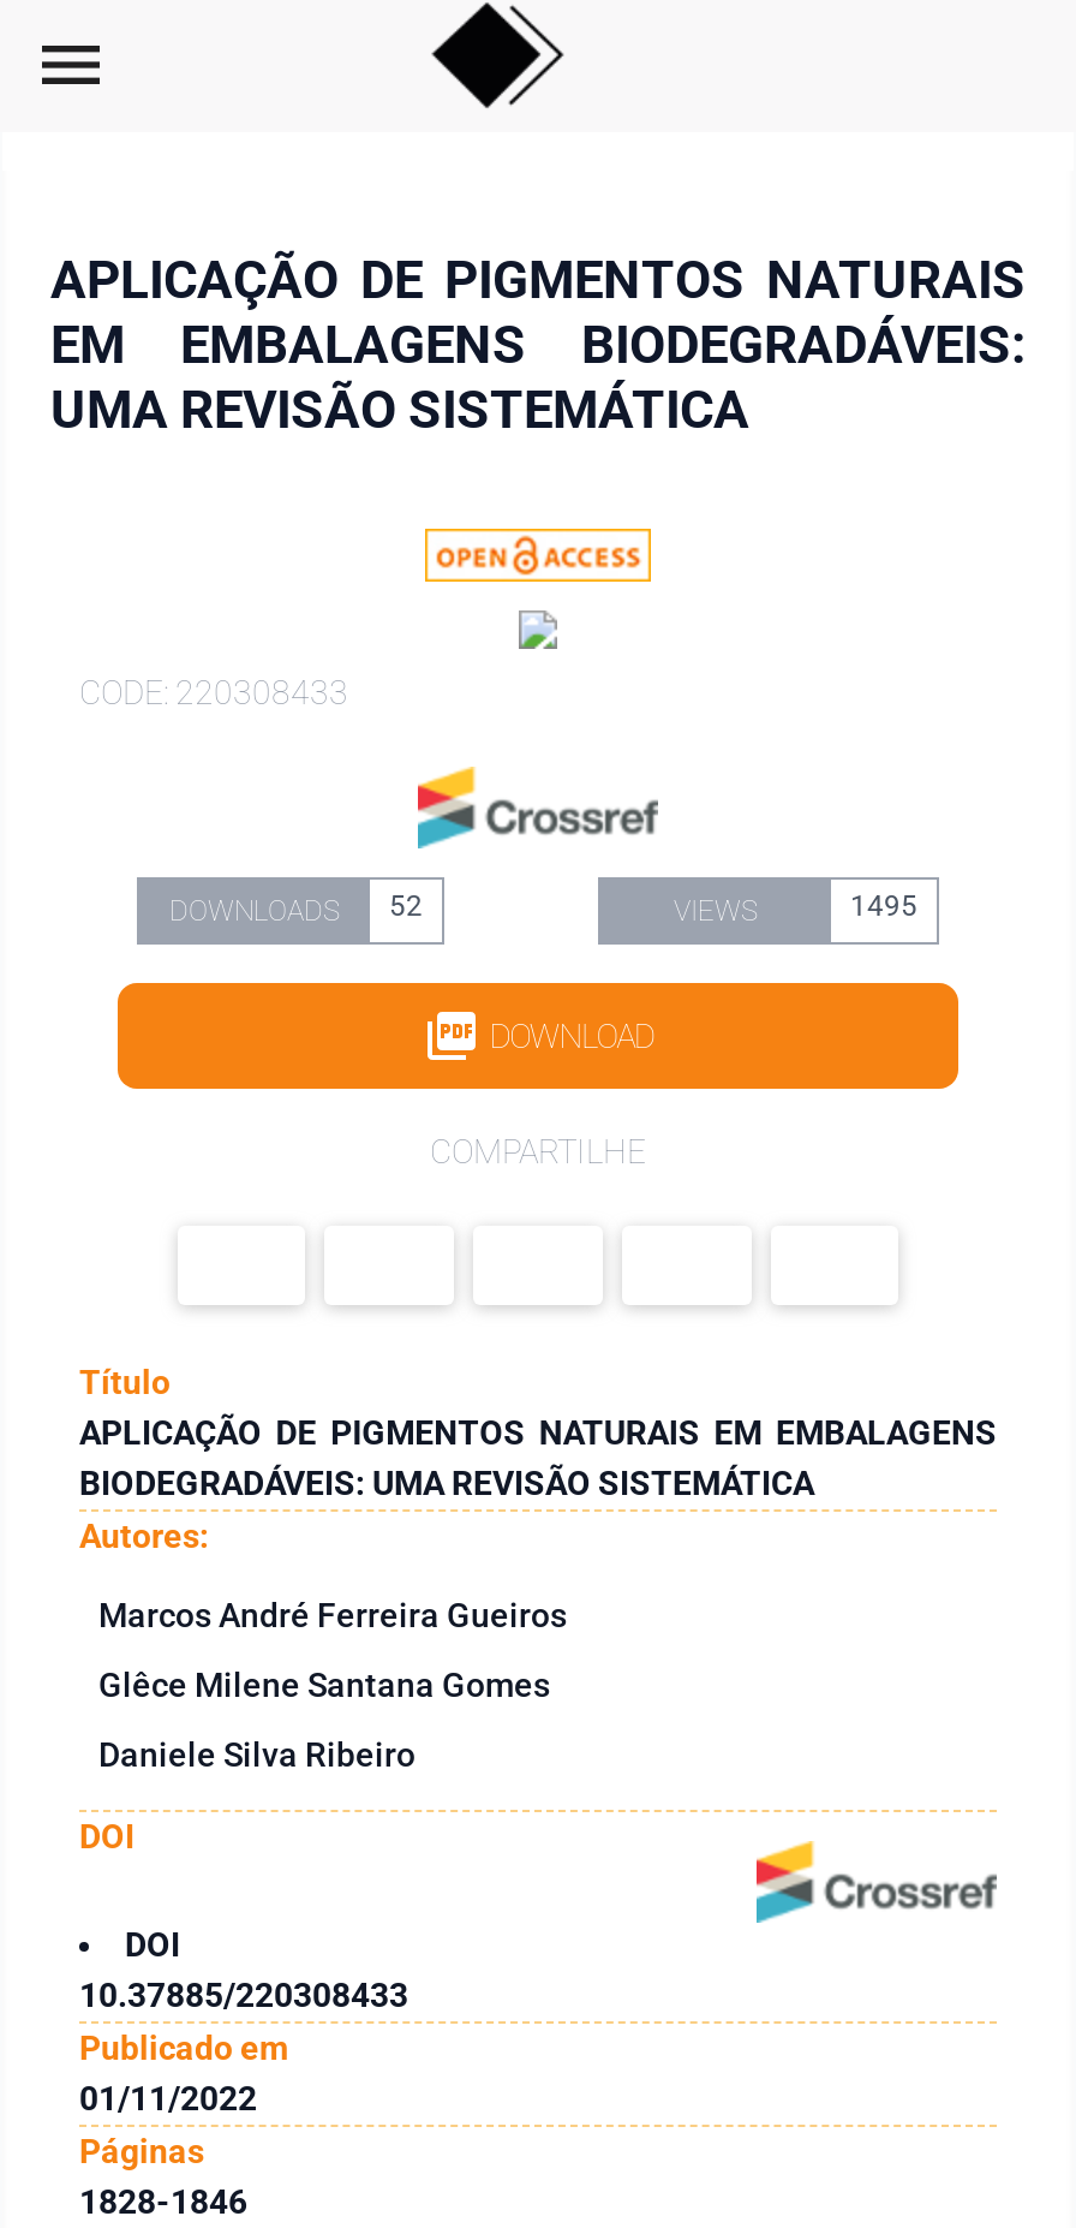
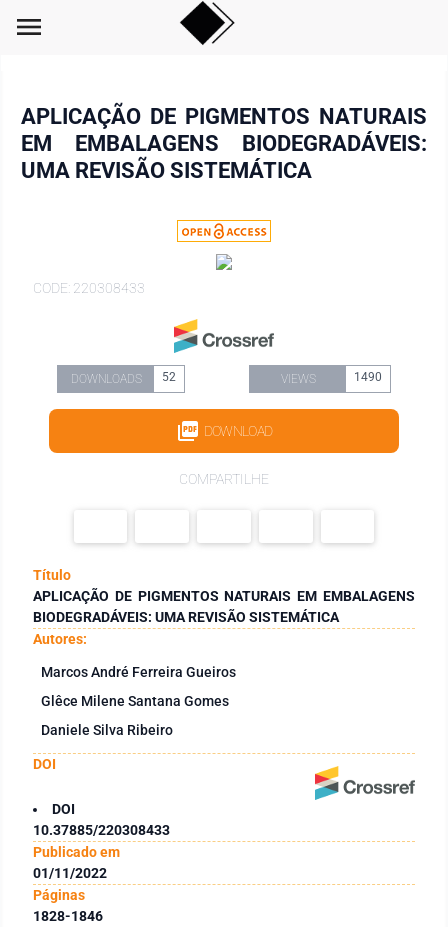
- 1495
+ 1490
